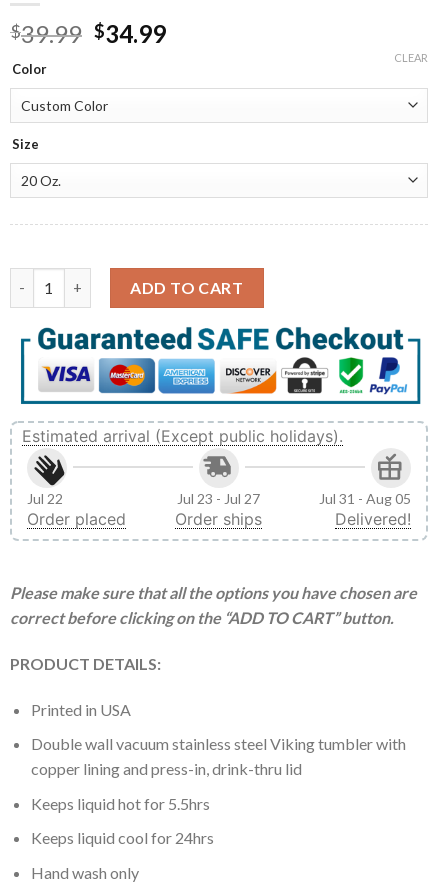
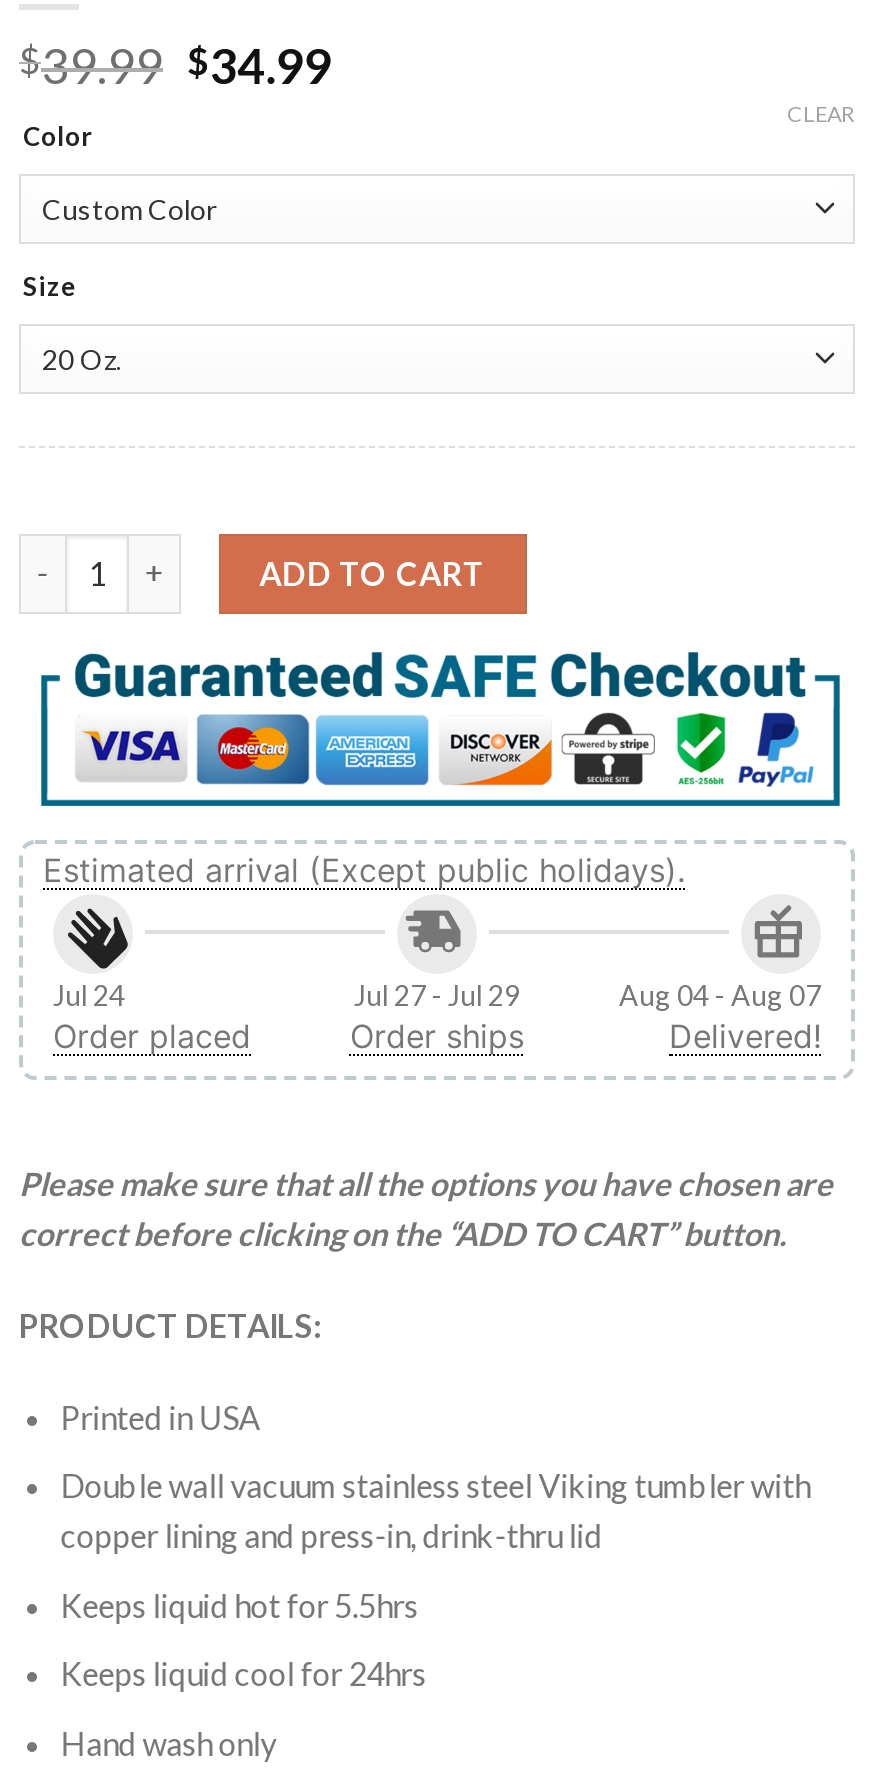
- Jul 22
+ Jul 24

- Jul 23 - Jul 27
+ Jul 27 - Jul 29

- Jul 31 - Aug 05
+ Aug 04 - Aug 07
